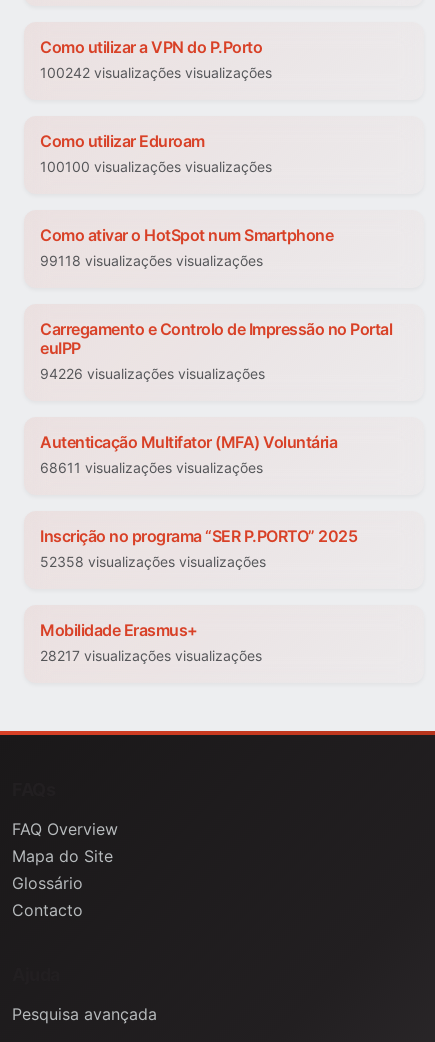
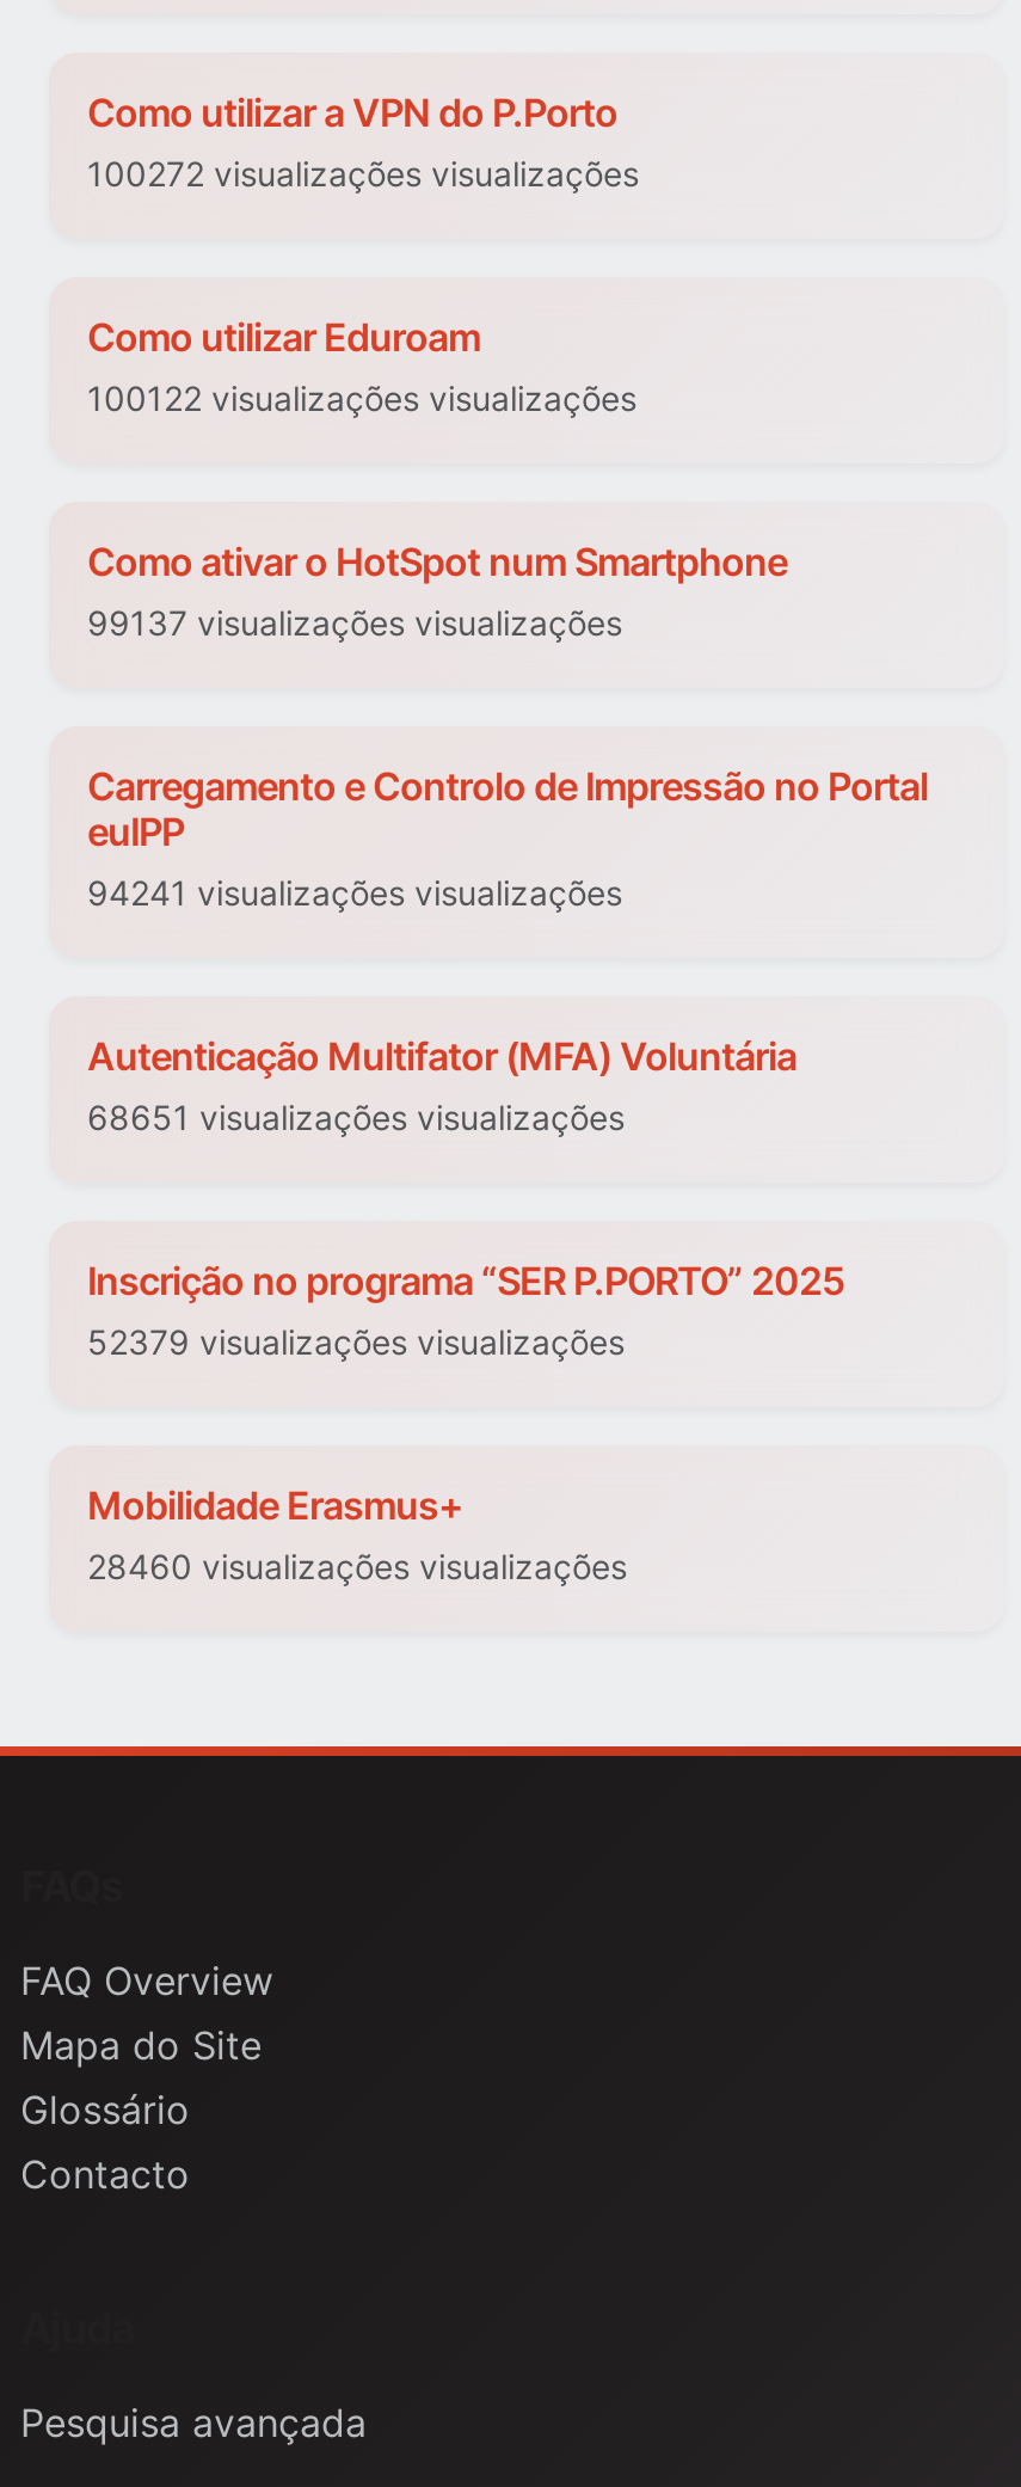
- 100242 visualizações visualizações
+ 100272 visualizações visualizações

- 100100 visualizações visualizações
+ 100122 visualizações visualizações

- 99118 visualizações visualizações
+ 99137 visualizações visualizações

- 94226 visualizações visualizações
+ 94241 visualizações visualizações

- 68611 visualizações visualizações
+ 68651 visualizações visualizações

- 52358 visualizações visualizações
+ 52379 visualizações visualizações

- 28217 visualizações visualizações
+ 28460 visualizações visualizações
